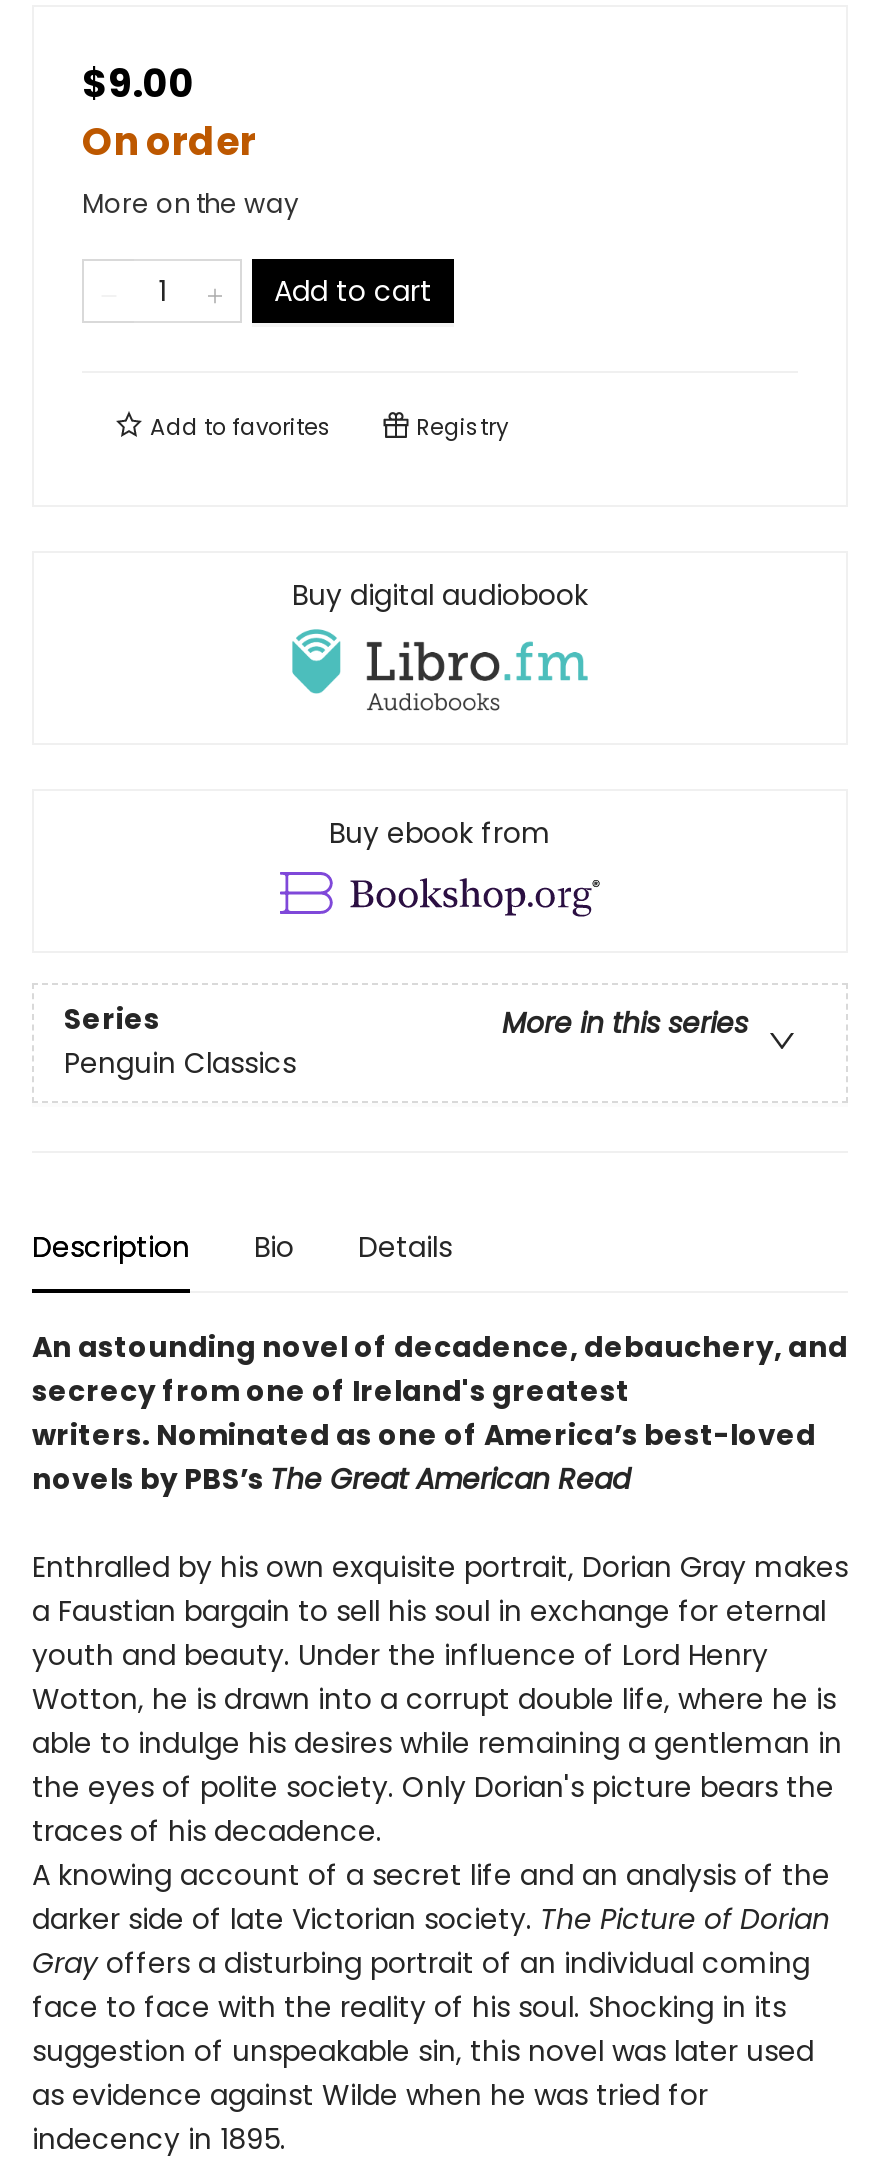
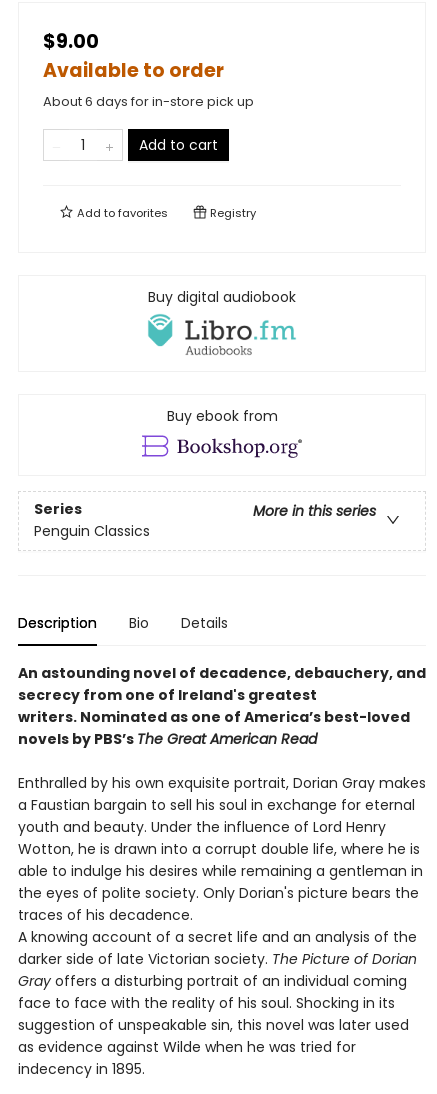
- On order
- More on the way
+ Available to order
+ About 6 days for in-store pick up
